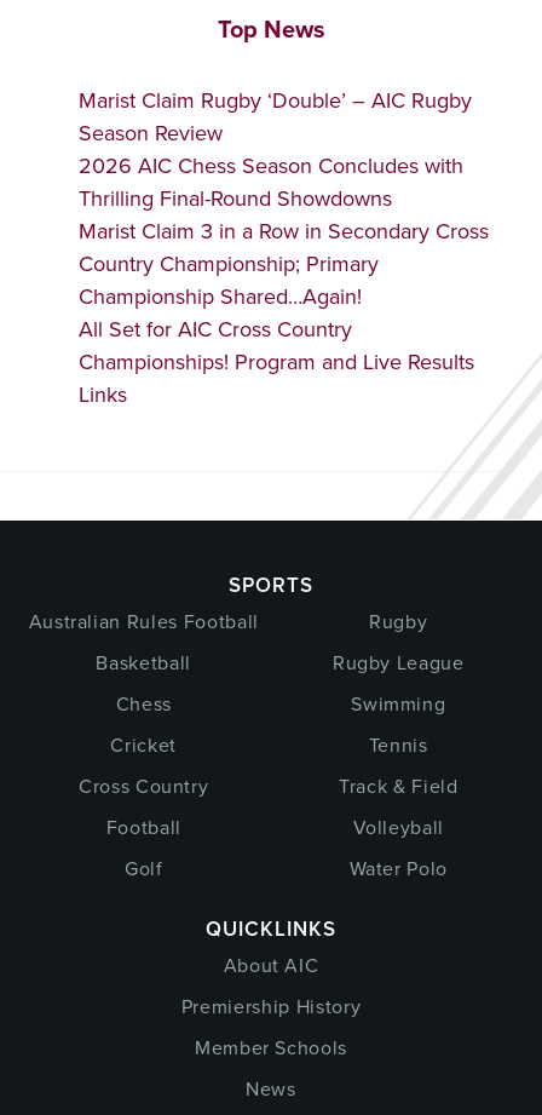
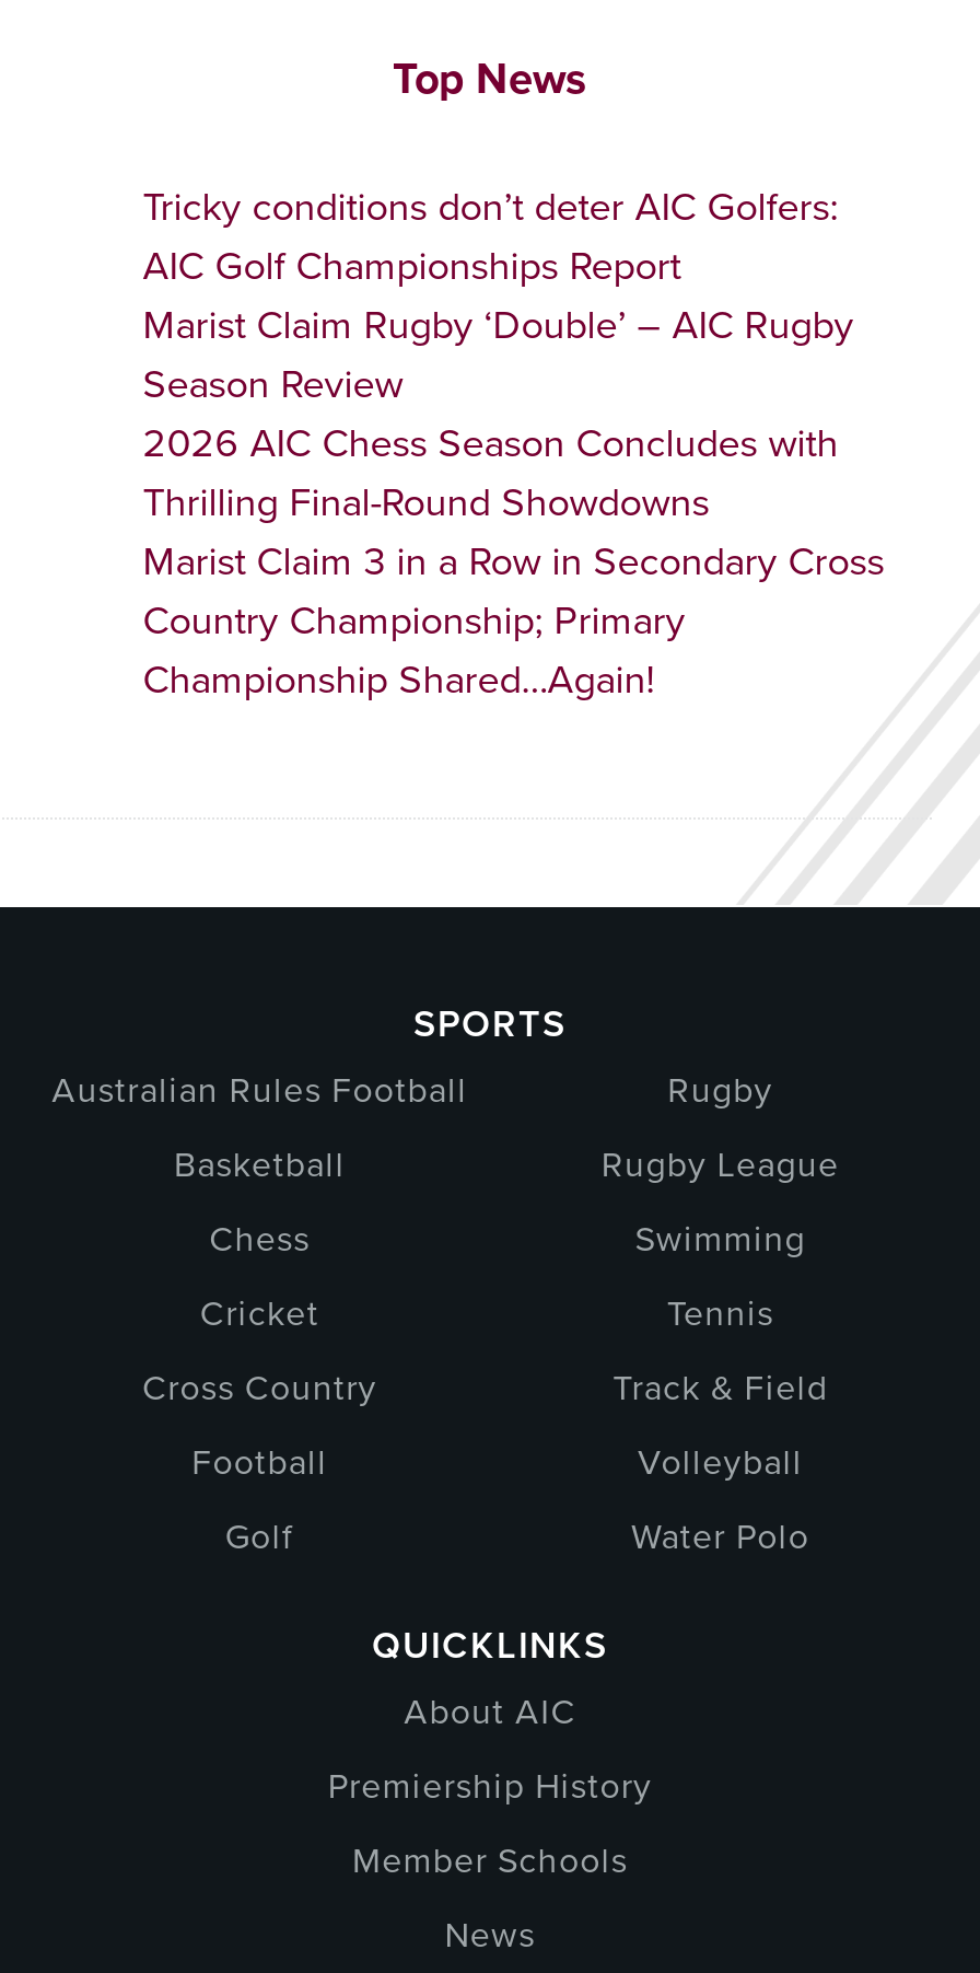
+ Tricky conditions don’t deter AIC Golfers:
+ AIC Golf Championships Report

moved down: Marist Claim Rugby ‘Double’ – AIC Rugby | Season Review | 2026 AIC Chess Season Concludes with | Thrilling Final-Round Showdowns | Marist Claim 3 in a Row in Secondary Cross | Country Championship; Primary | Championship Shared…Again!

- All Set for AIC Cross Country
- Championships! Program and Live Results
- Links
